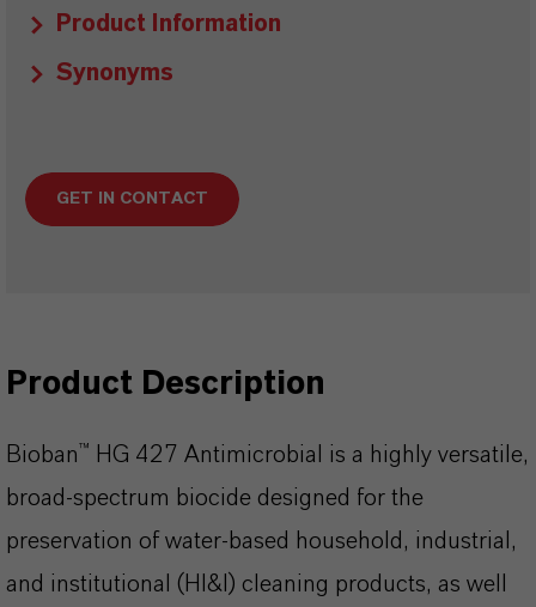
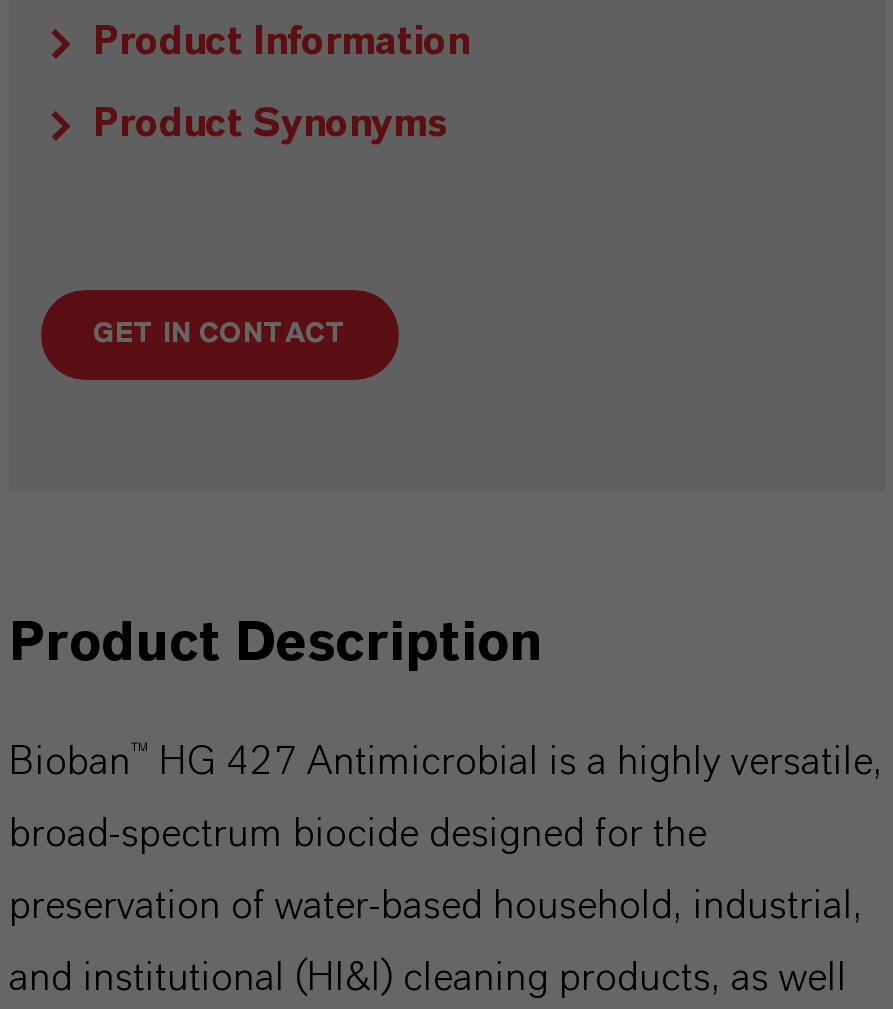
- Synonyms
+ Product Synonyms
